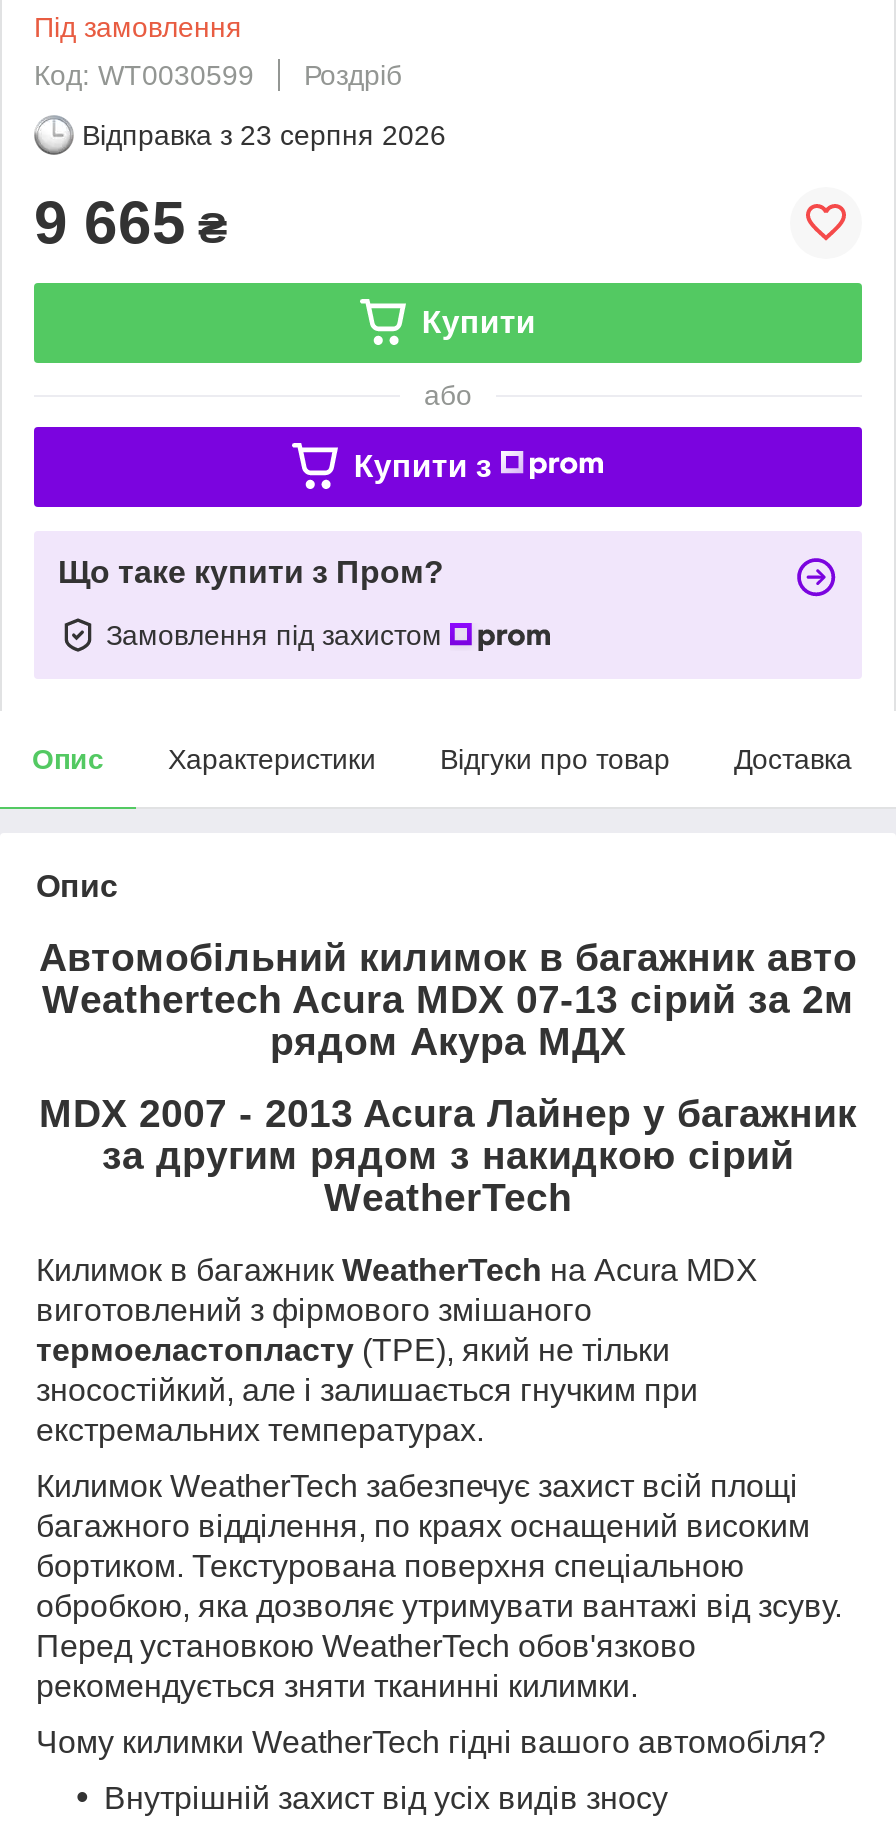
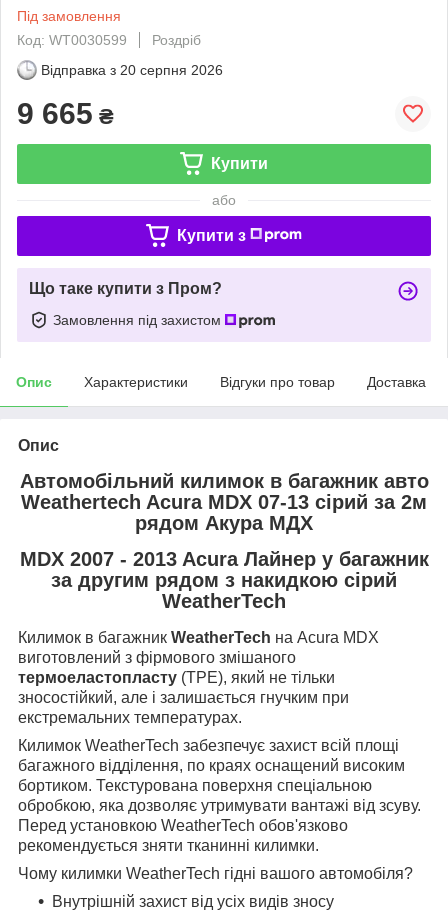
- Відправка з 23 серпня 2026
+ Відправка з 20 серпня 2026
